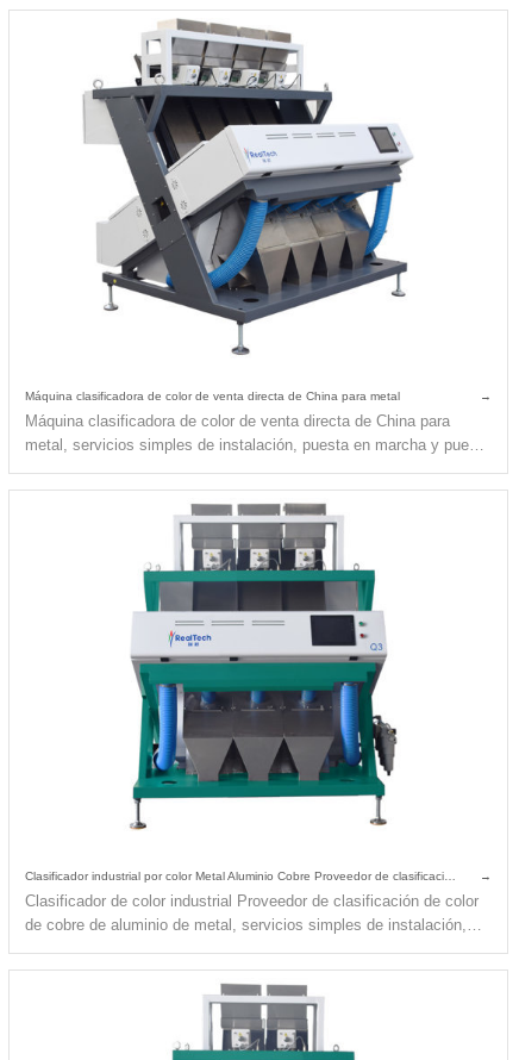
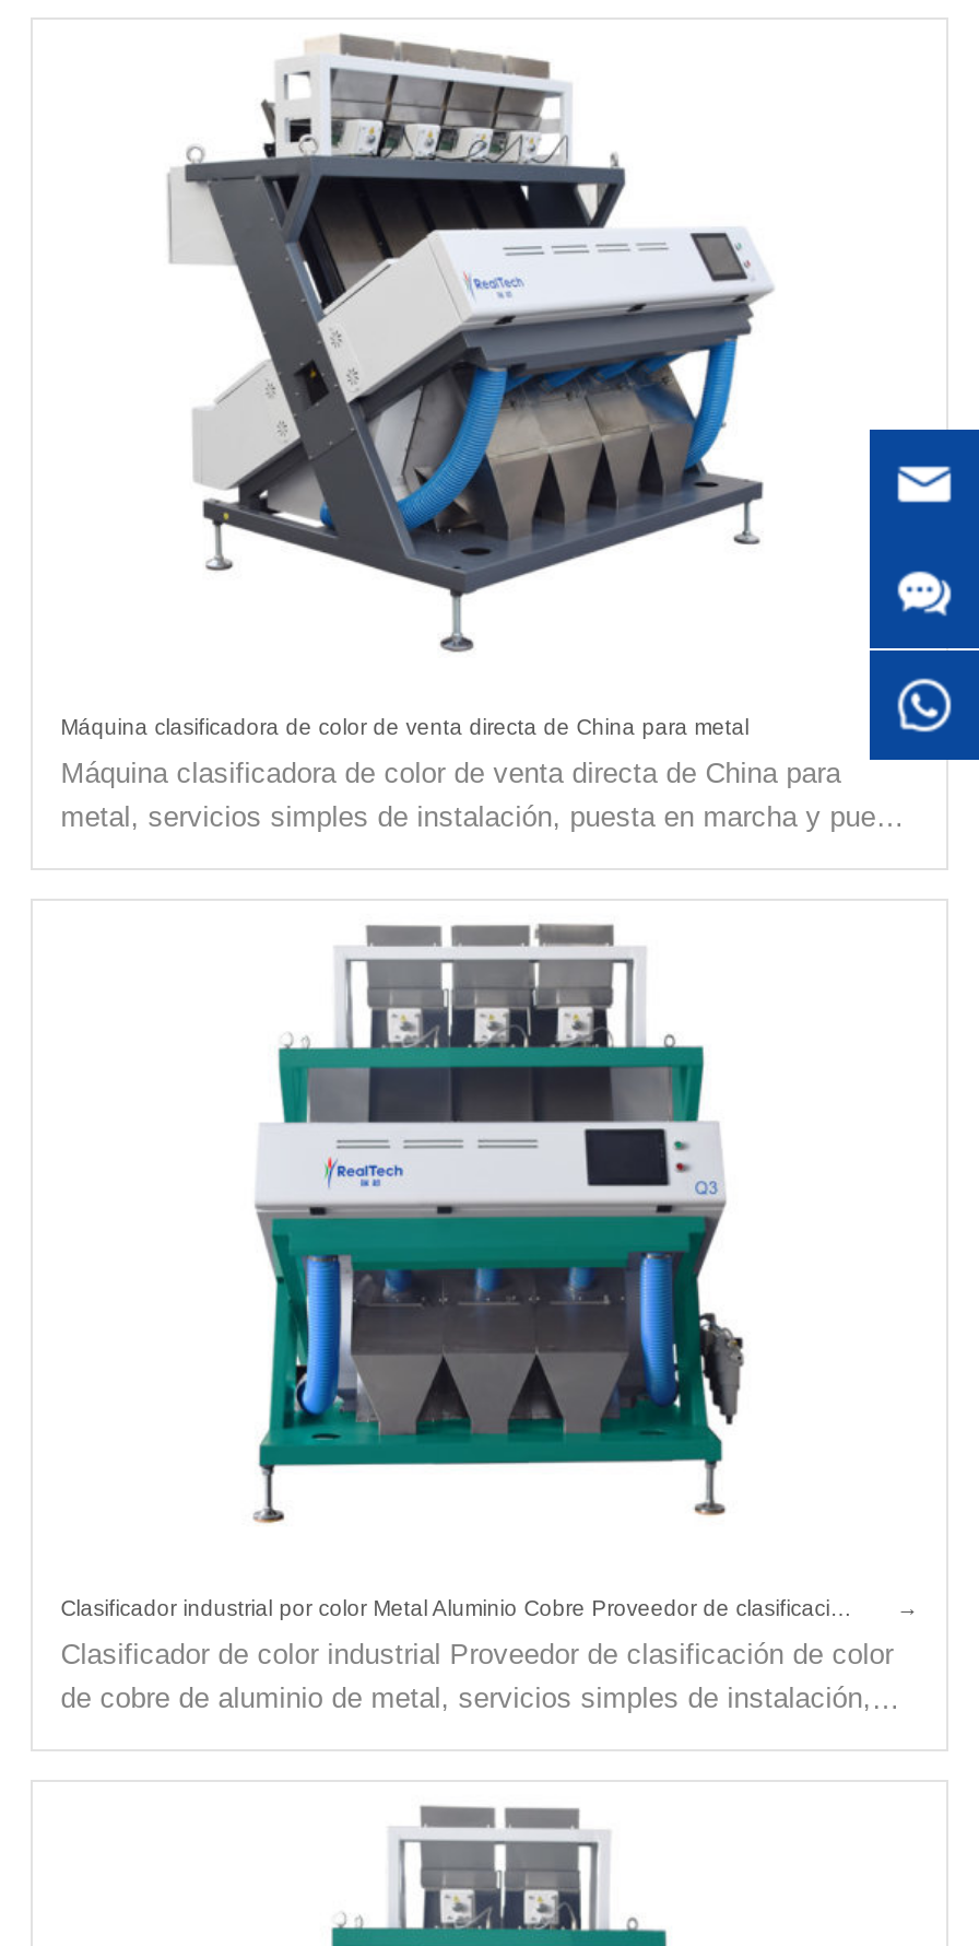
+ [image]
